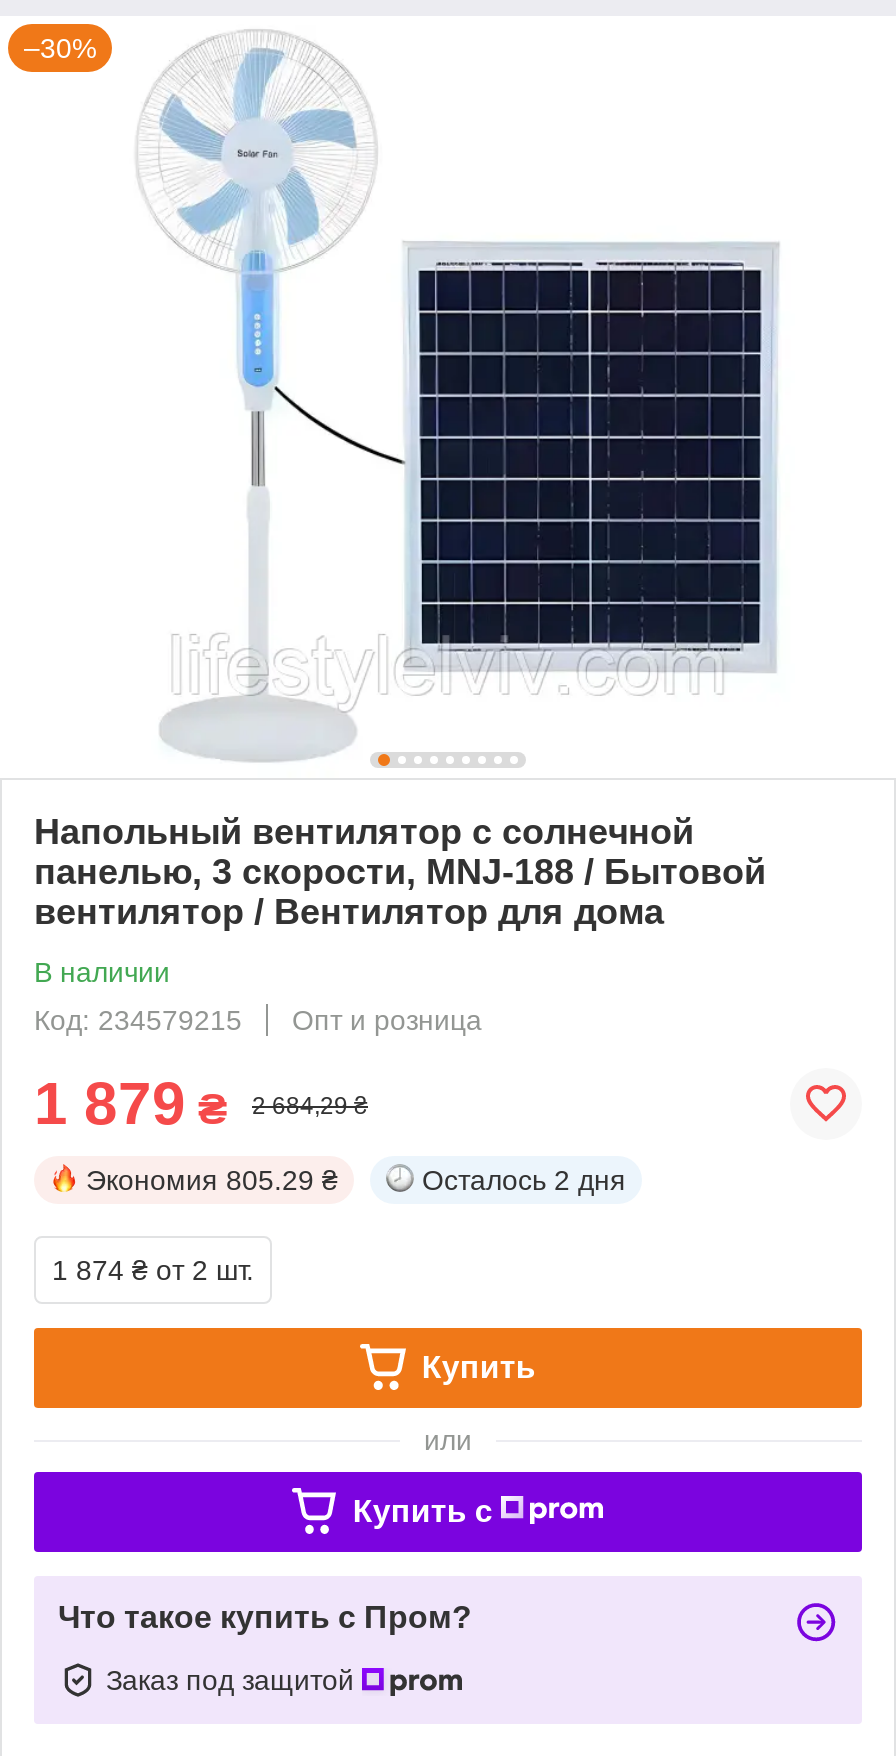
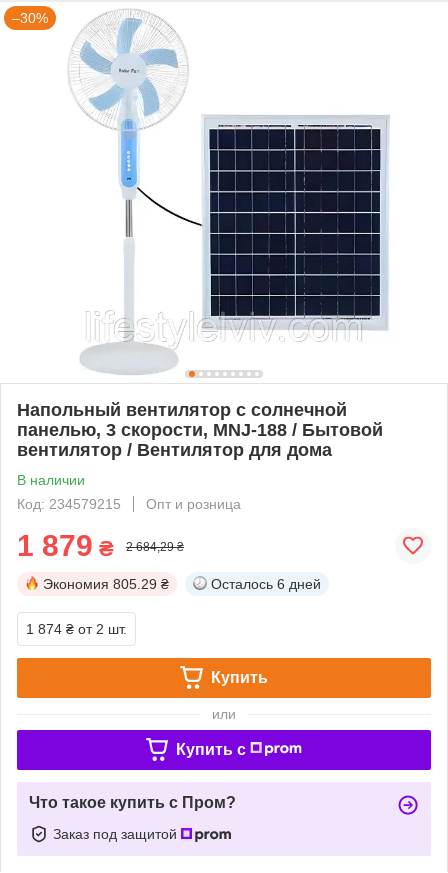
- Осталось 2 дня
+ Осталось 6 дней
